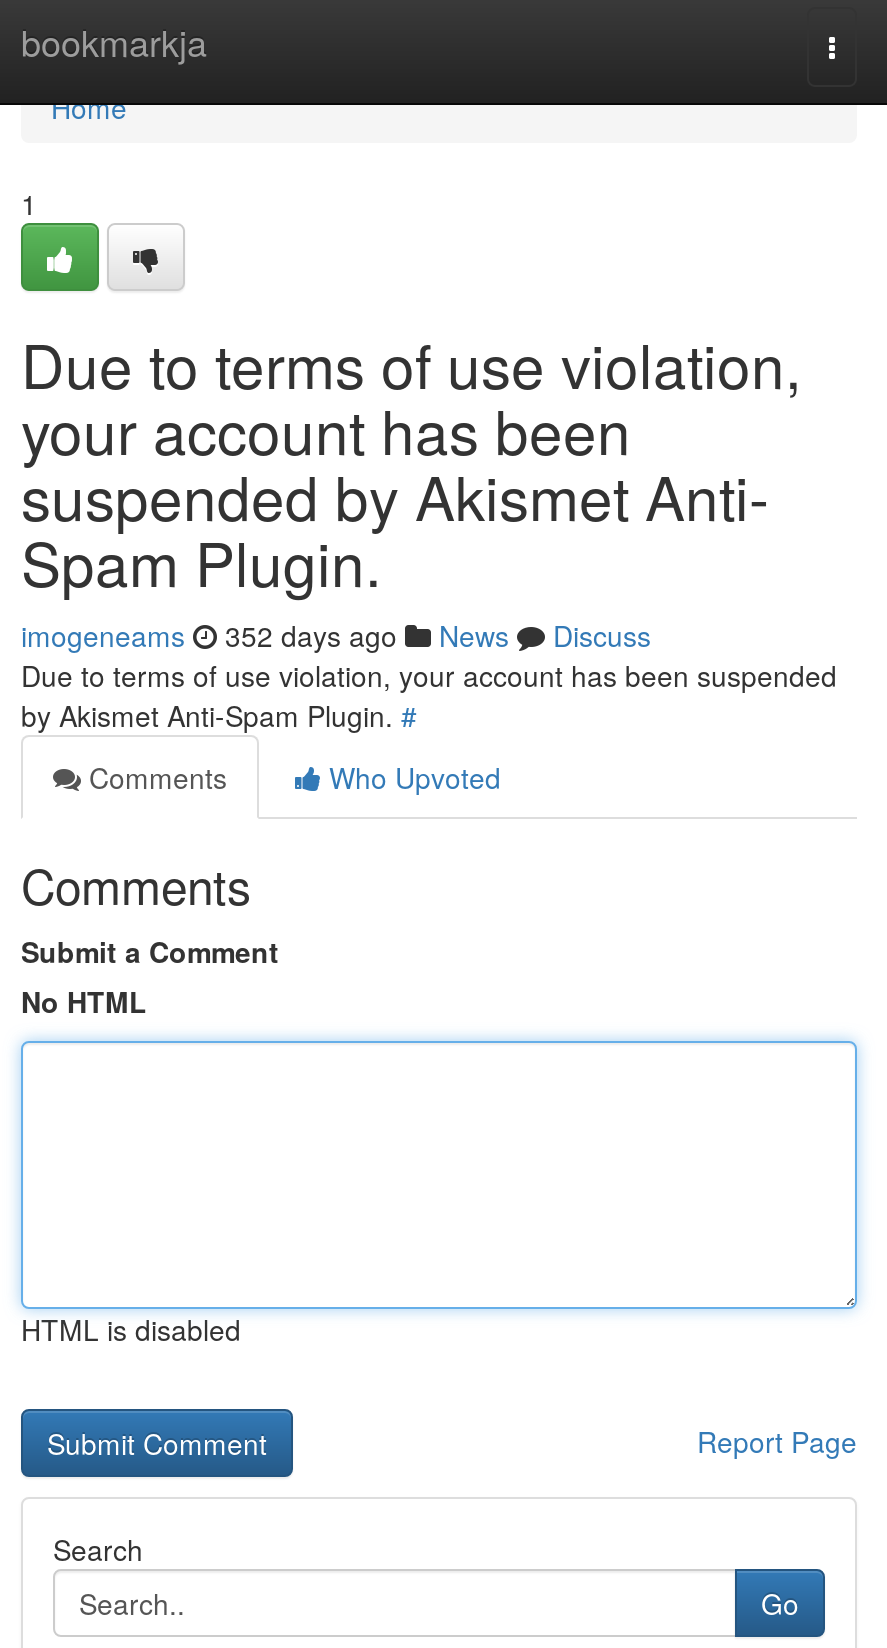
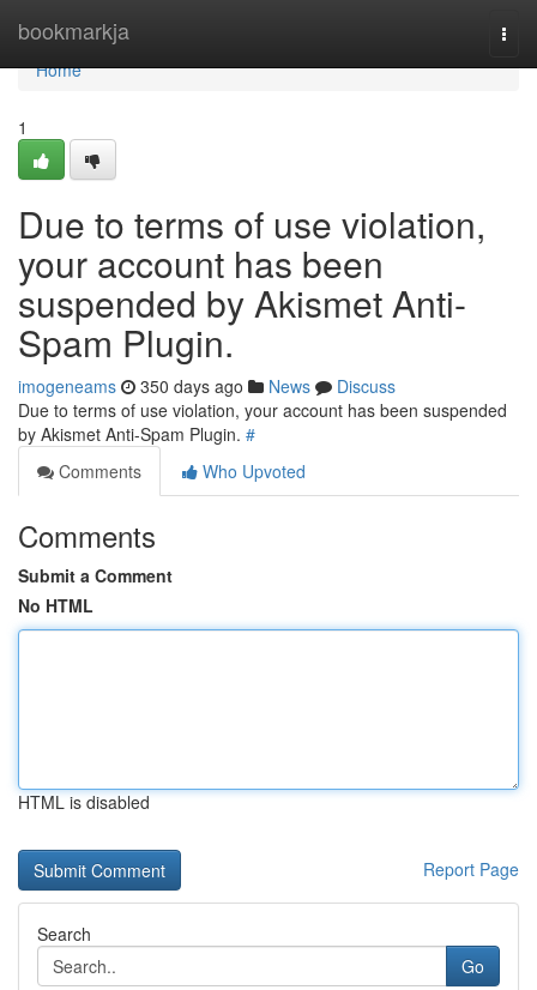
- imogeneams 352 days ago News Discuss
+ imogeneams 350 days ago News Discuss
